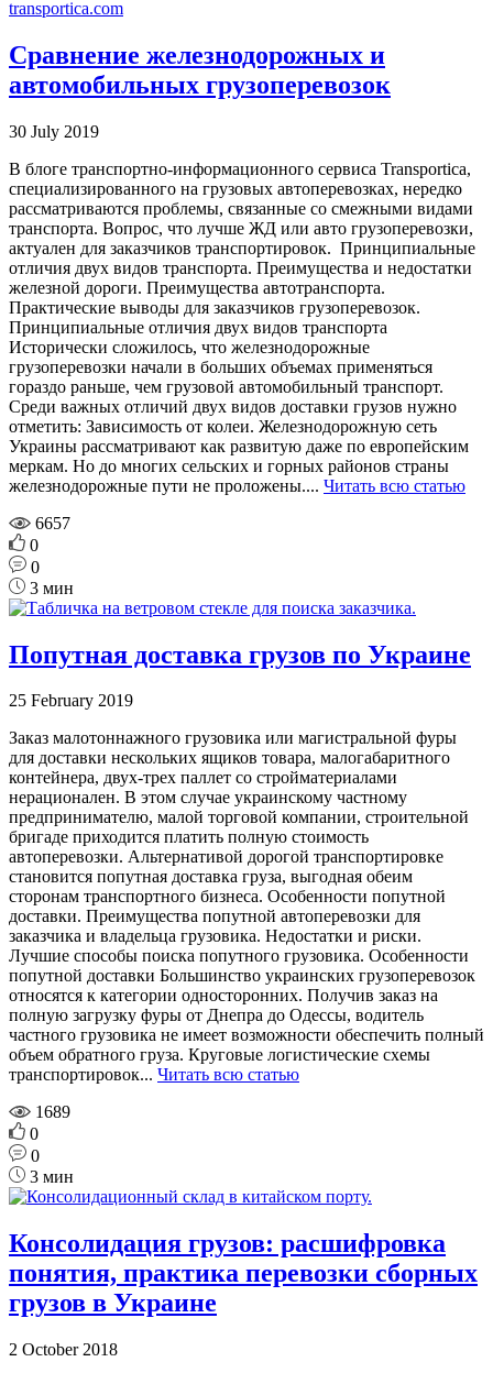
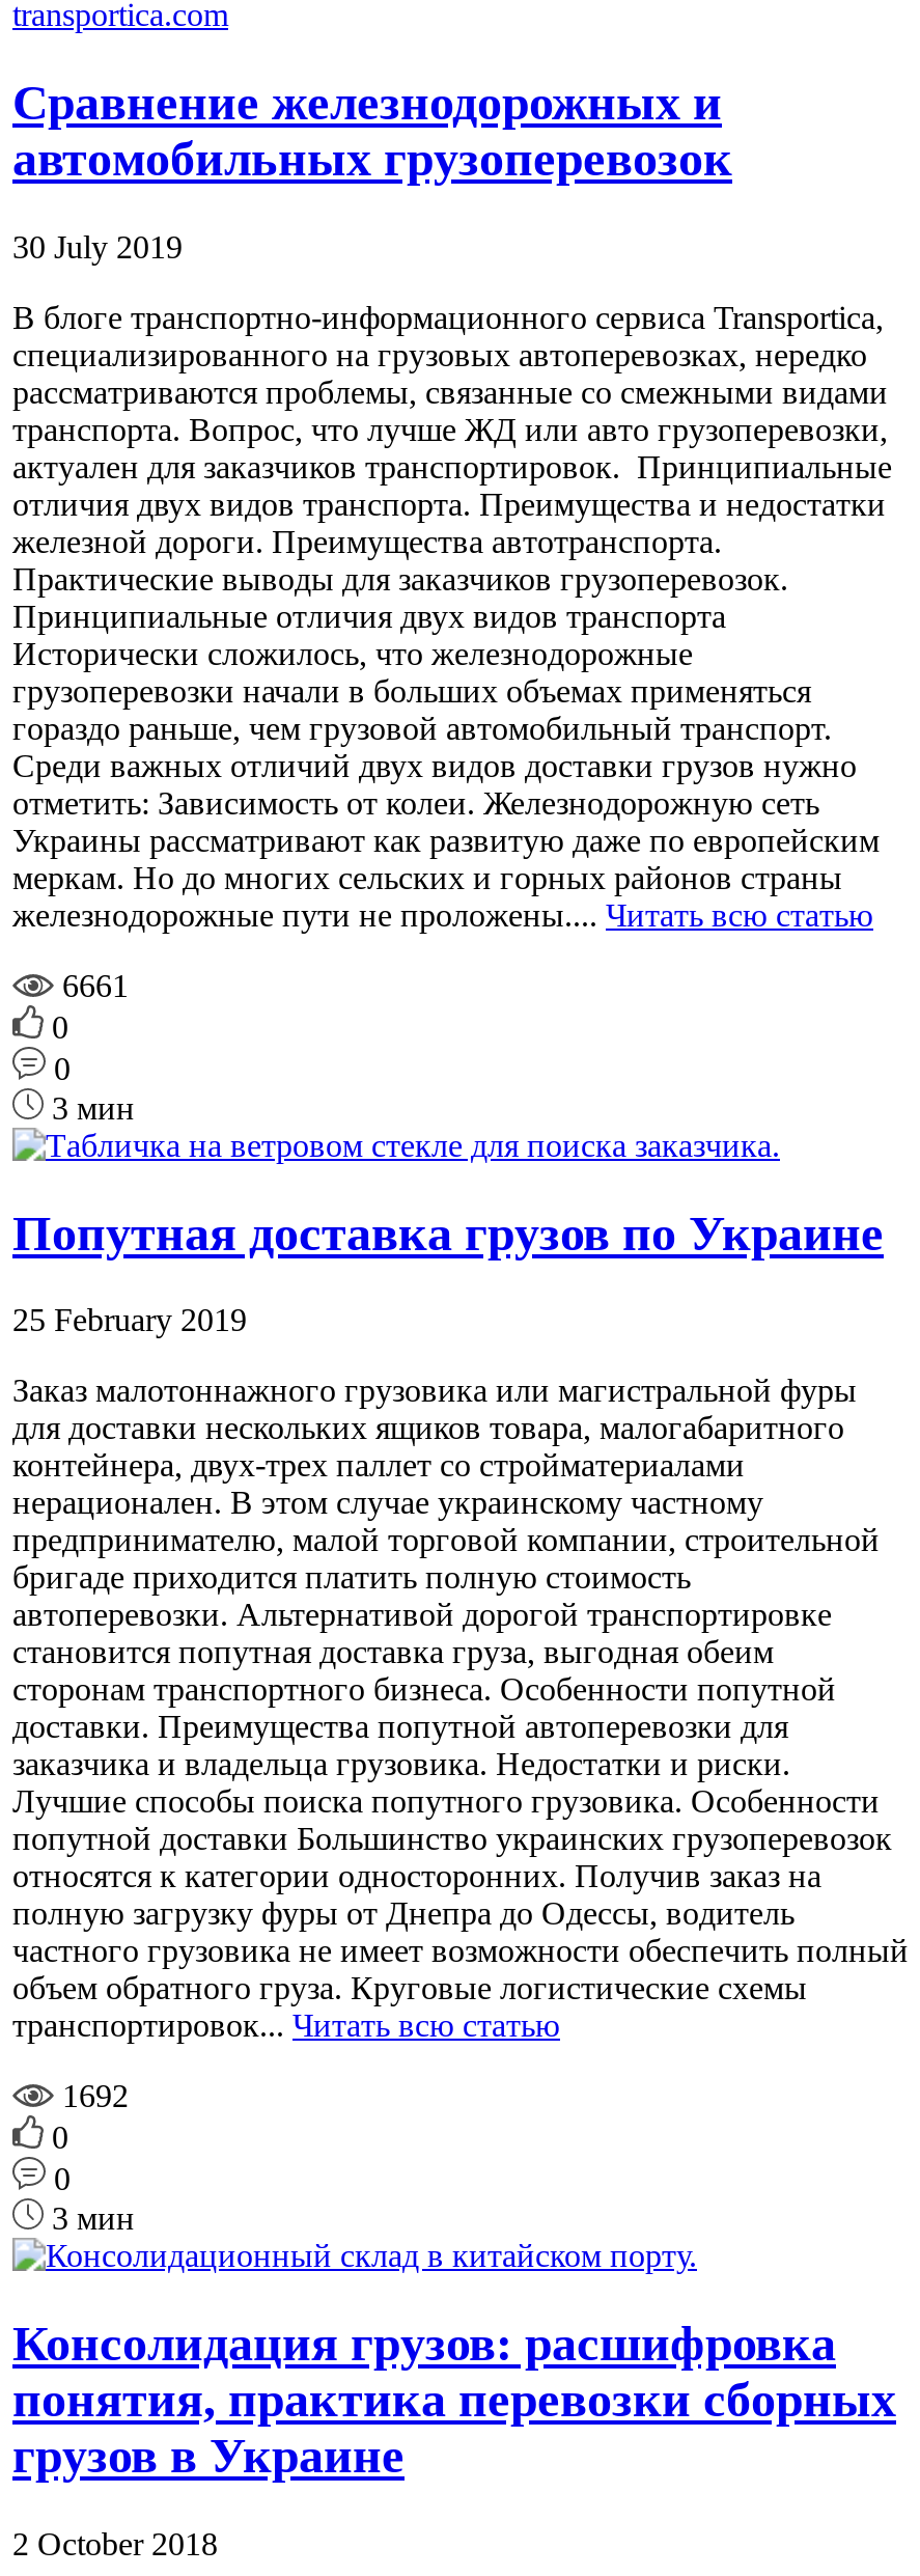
- 6657
+ 6661

- 1689
+ 1692
